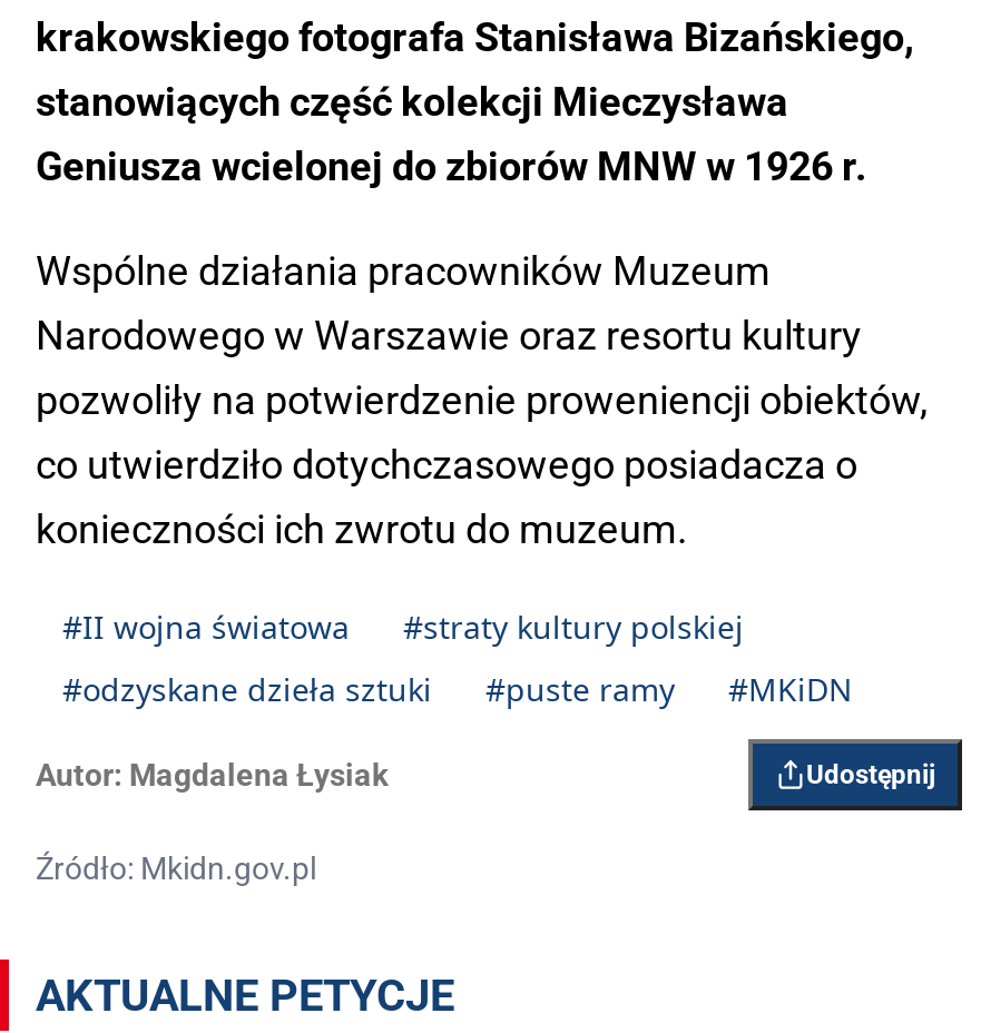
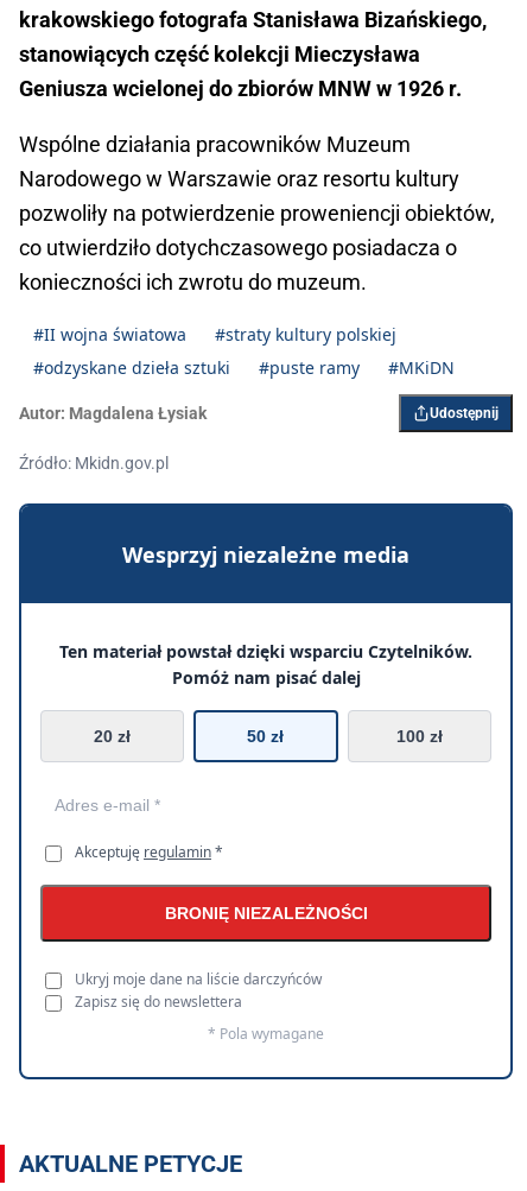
+ [image]
+ Wesprzyj niezależne media
+ Ten materiał powstał dzięki wsparciu Czytelników.
+ Pomóż nam pisać dalej
+ 20 zł
+ 50 zł
+ 100 zł

+ Akceptuję regulamin *
+ BRONIĘ NIEZALEŻNOŚCI
+ Ukryj moje dane na liście darczyńców
+ Zapisz się do newslettera
+ * Pola wymagane
